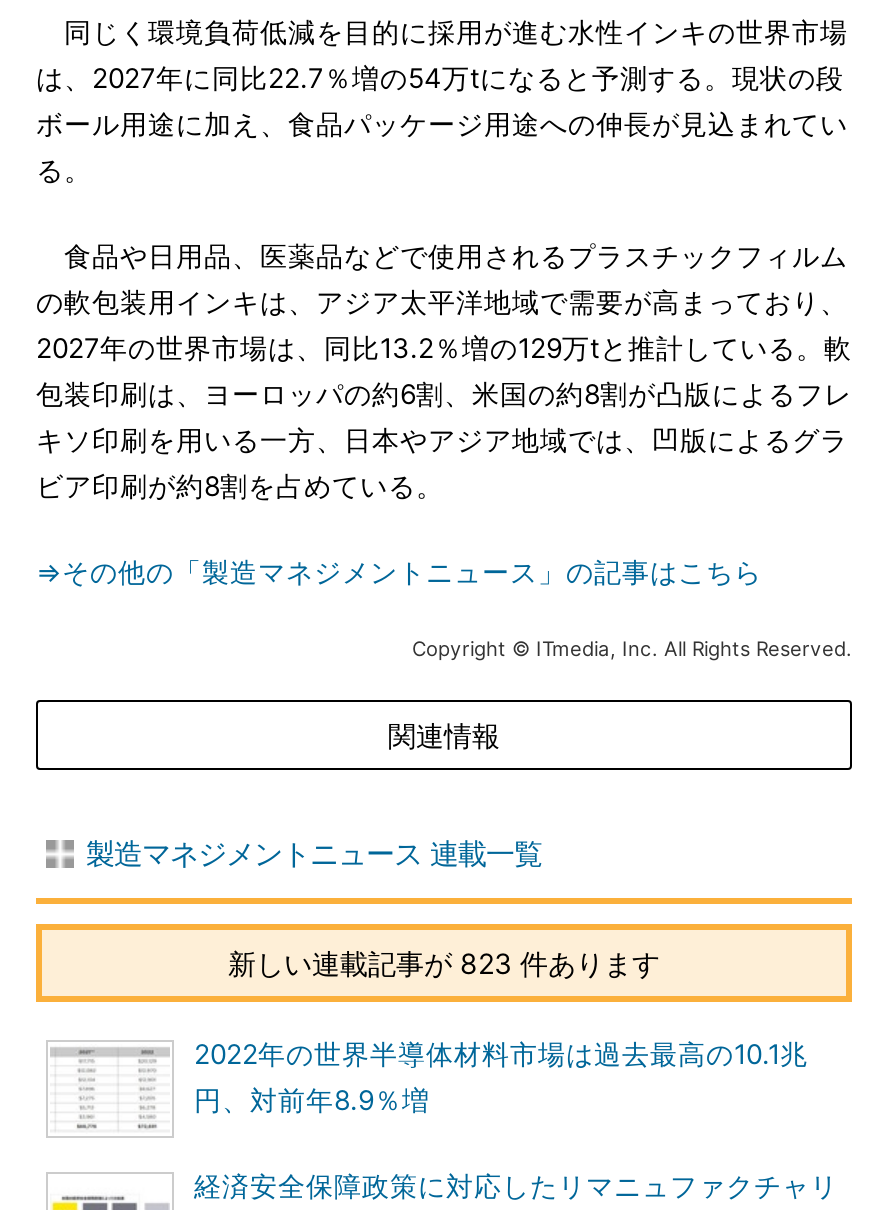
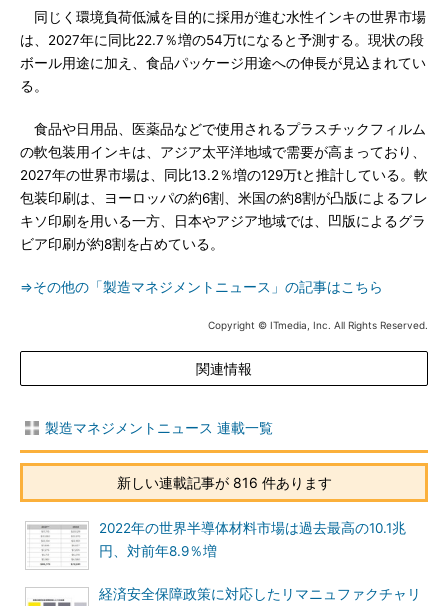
- 新しい連載記事が 823 件あります
+ 新しい連載記事が 816 件あります
